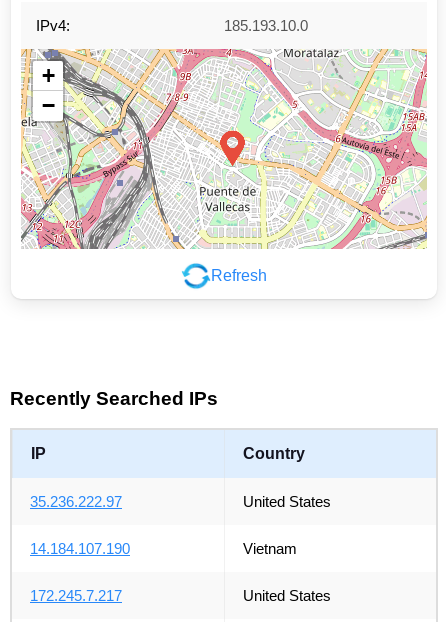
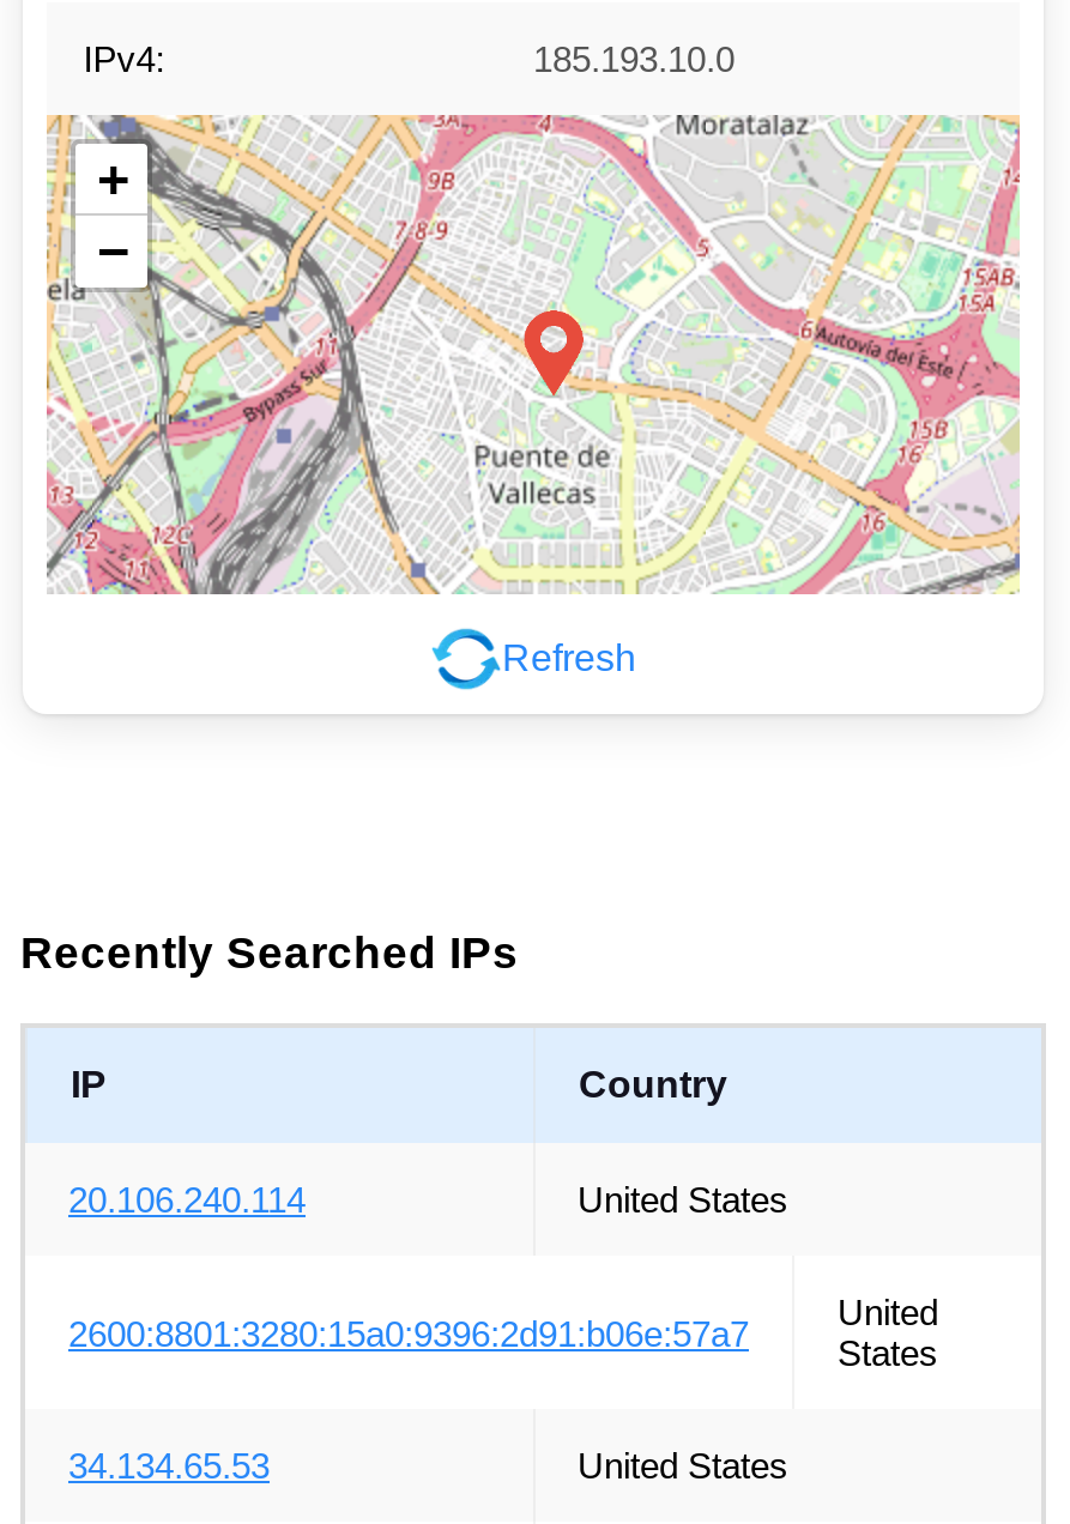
- 35.236.222.97
+ 20.106.240.114

- 14.184.107.190
- Vietnam
+ 2600:8801:3280:15a0:9396:2d91:b06e:57a7
+ United
+ States

- 172.245.7.217
+ 34.134.65.53
